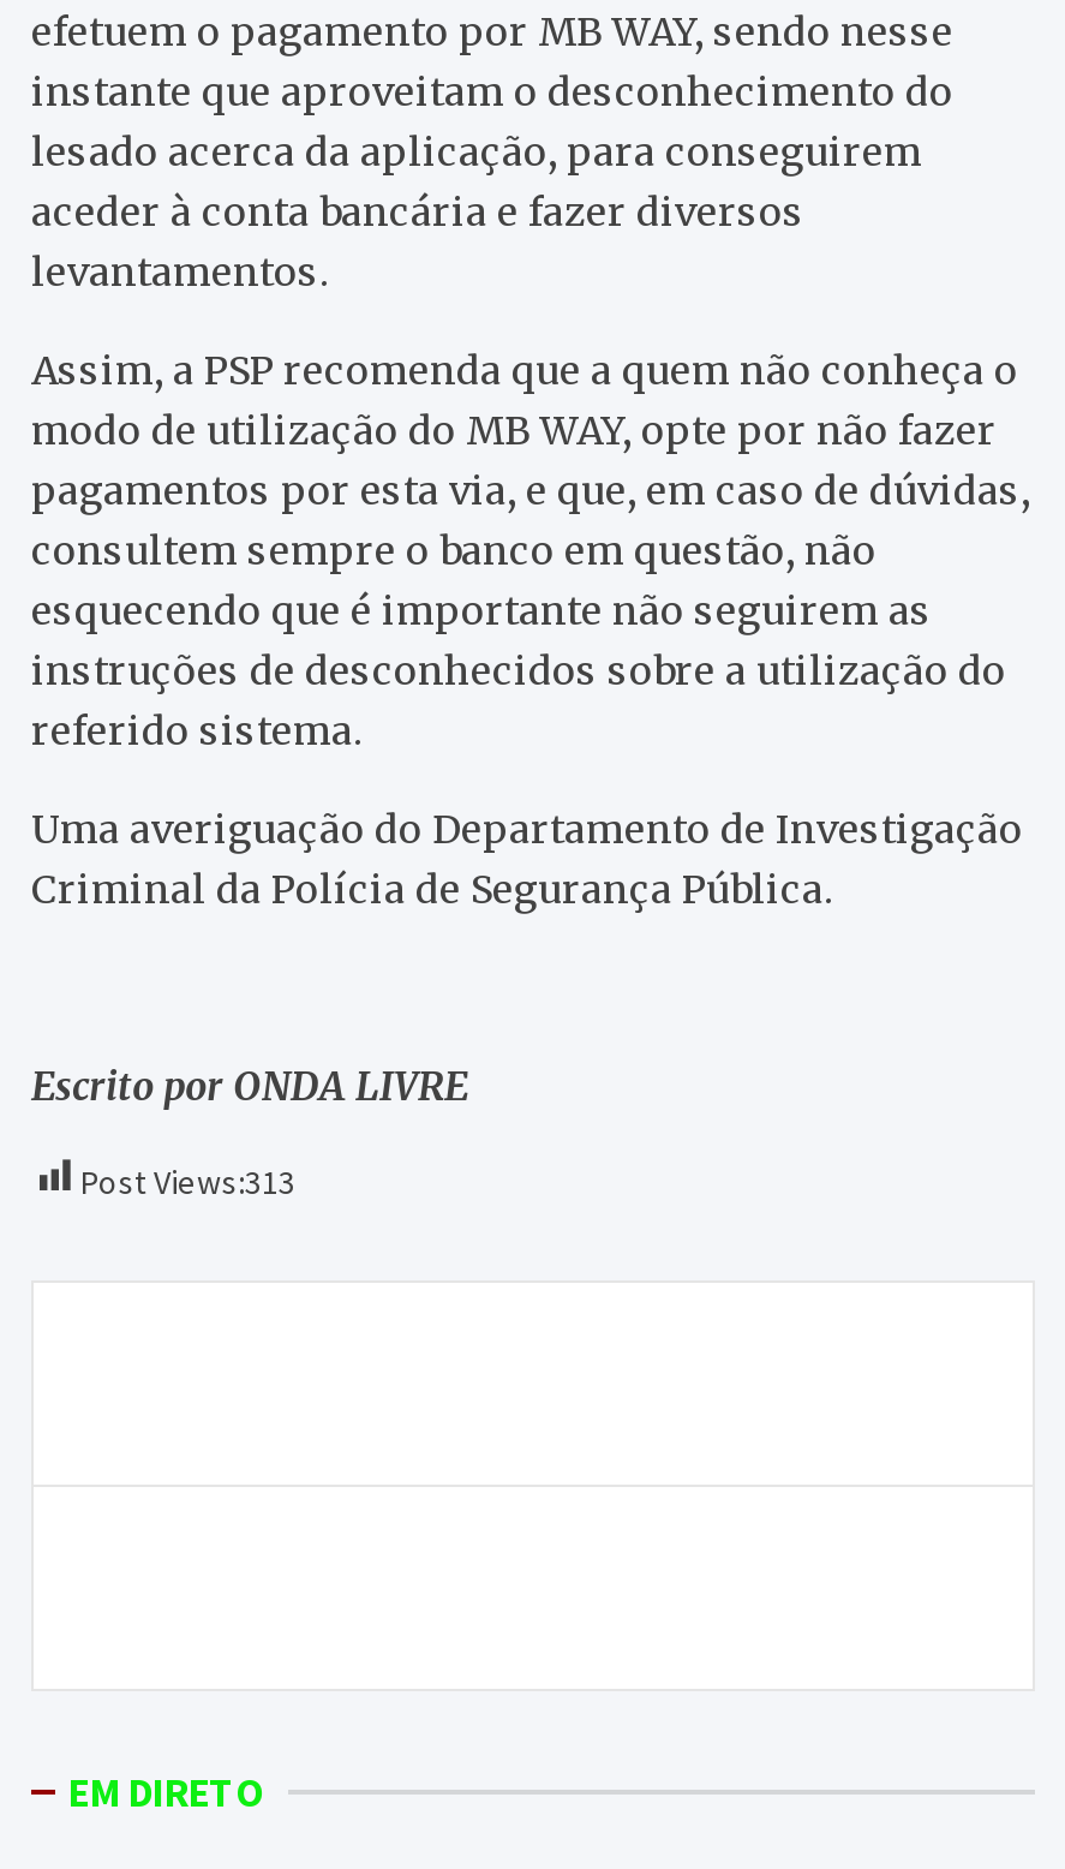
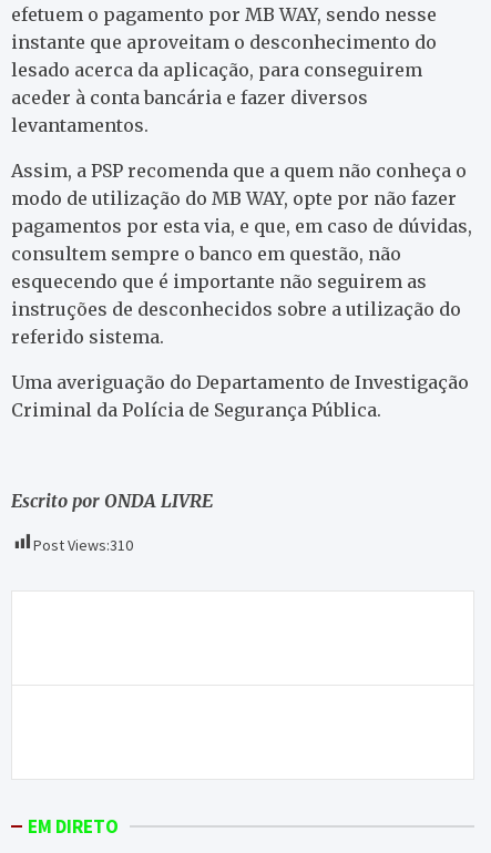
- Post Views:313
+ Post Views:310
